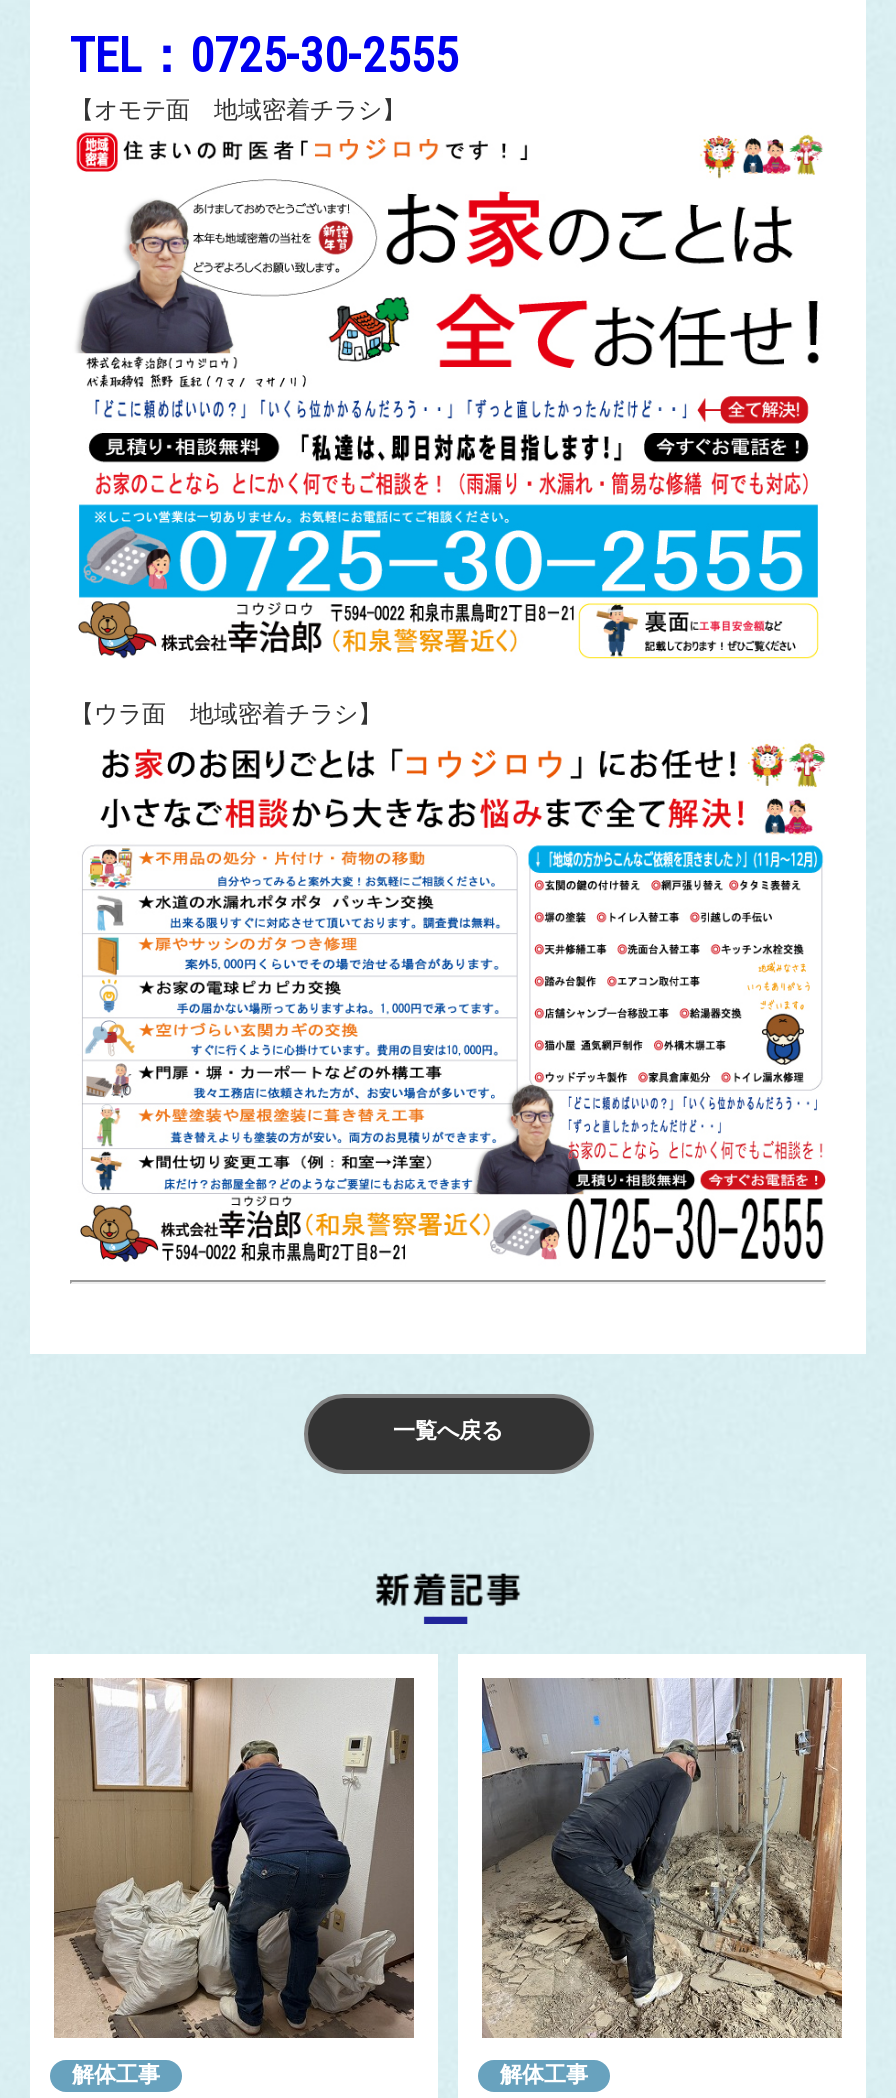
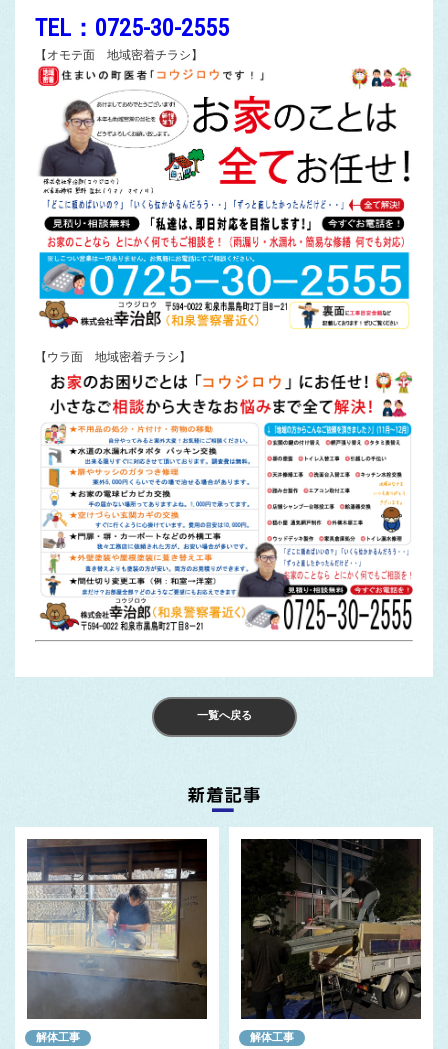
- [image]
+ [image]

- [image]
+ [image]
